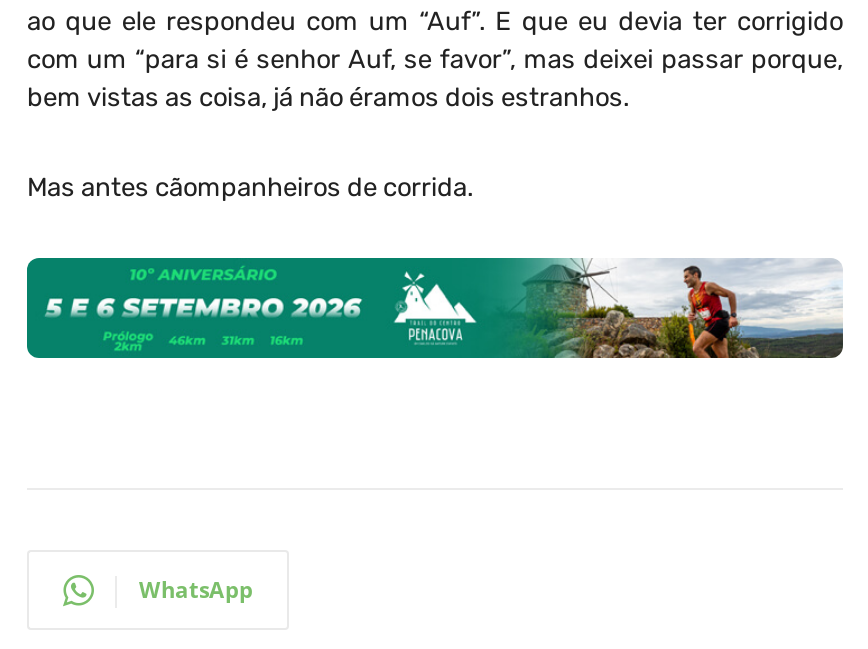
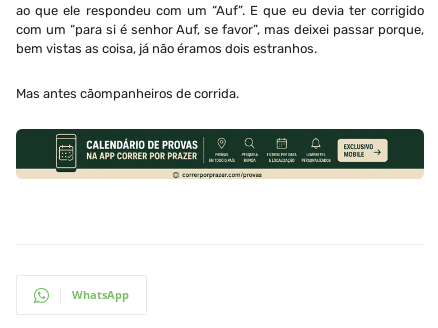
- [image]
+ [image]
